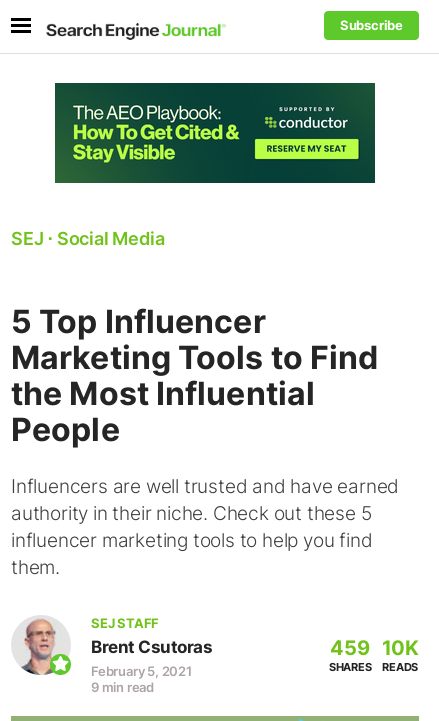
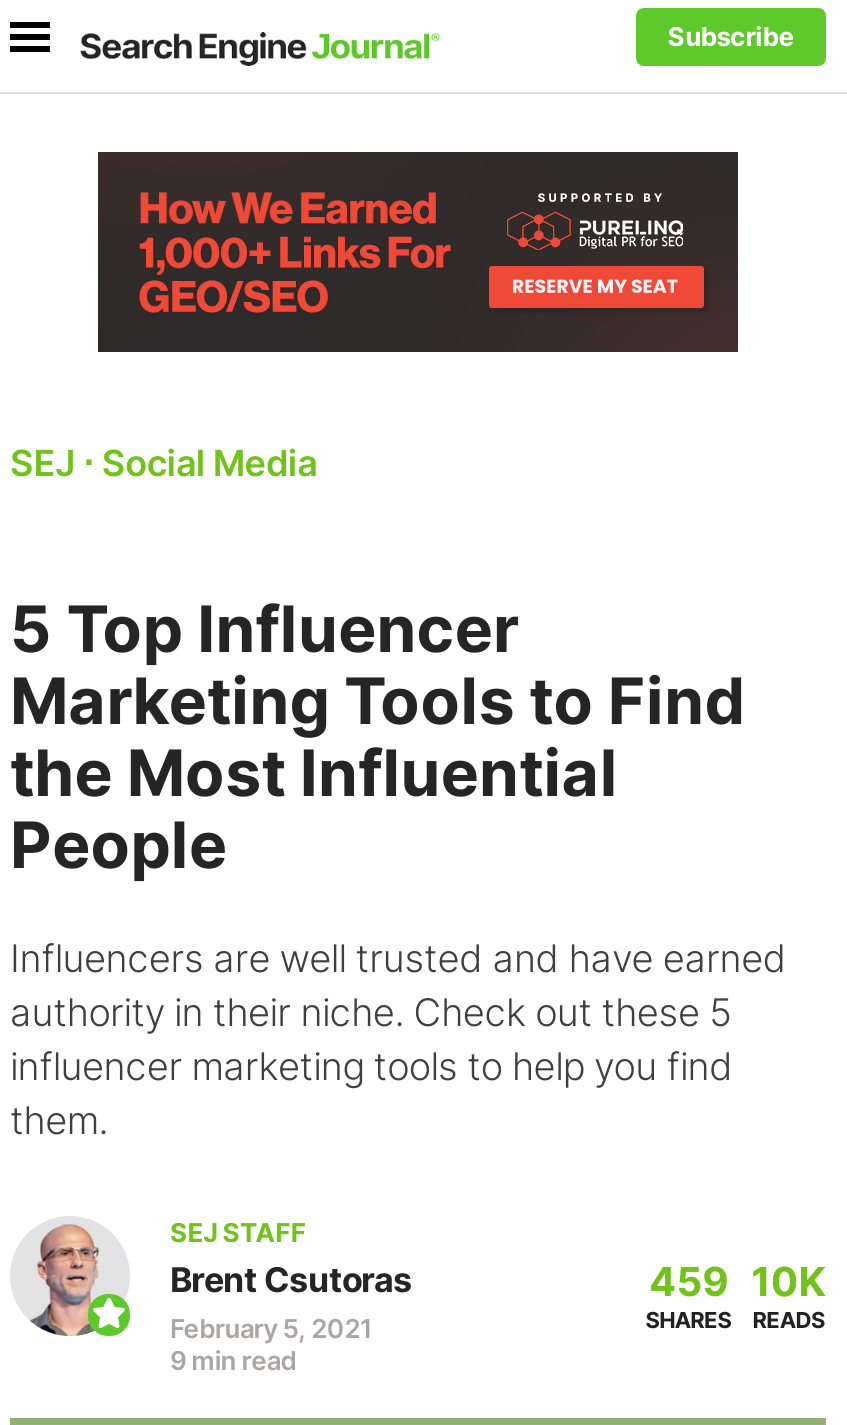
- [image]
+ [image]
